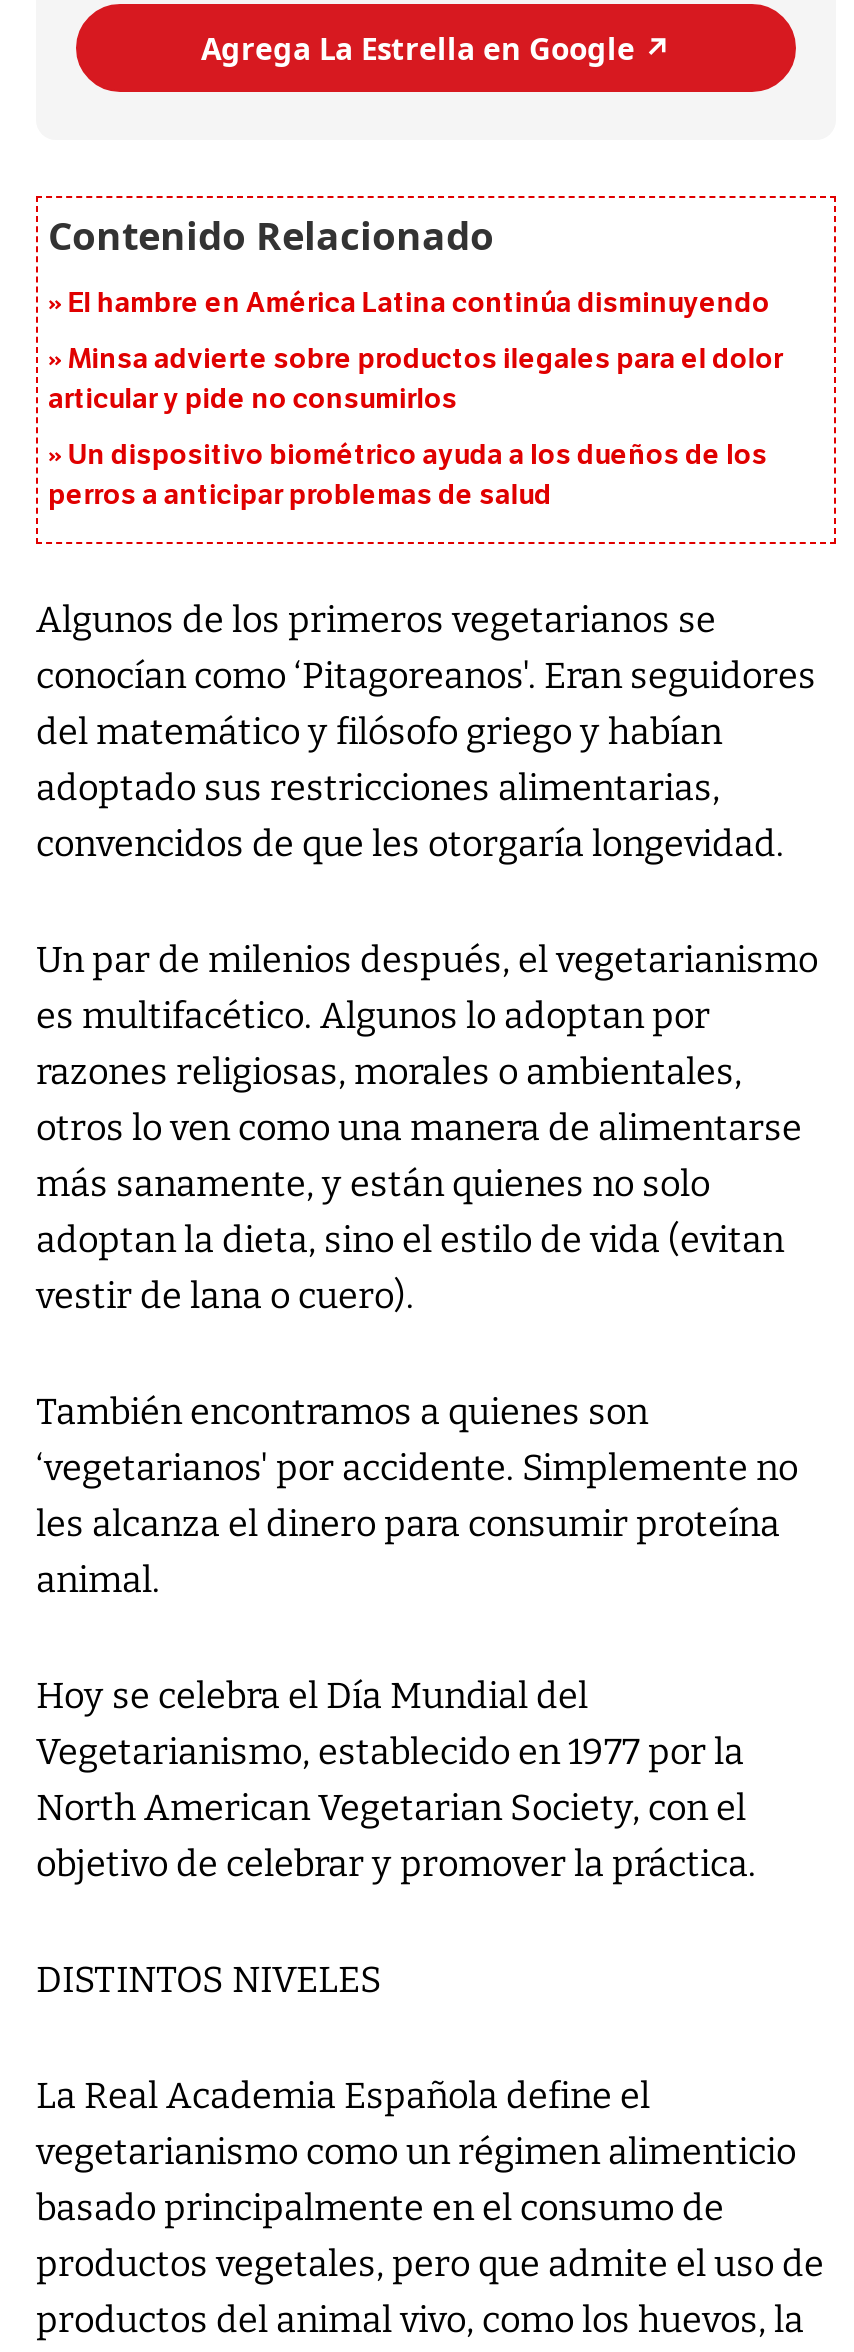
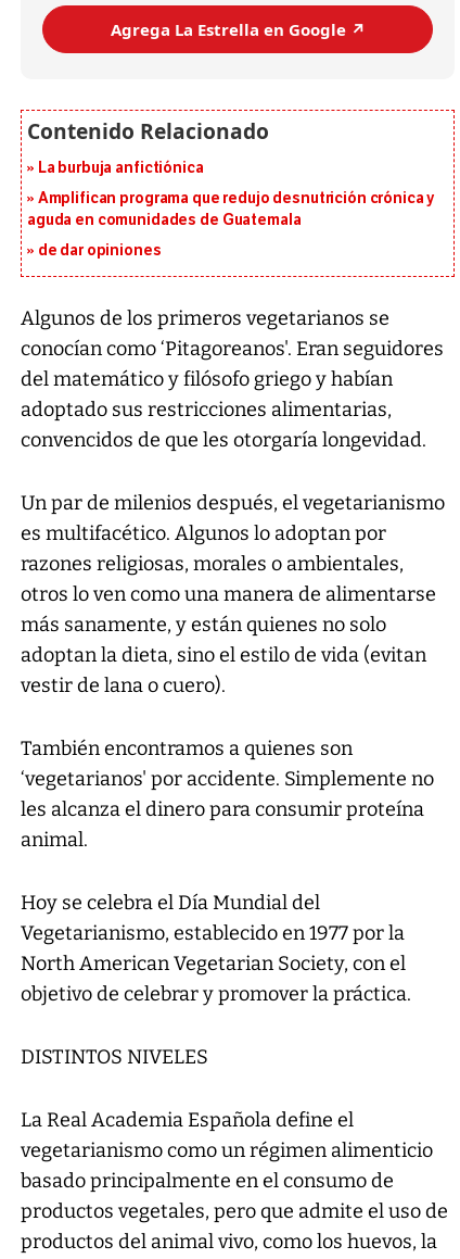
- El hambre en América Latina continúa disminuyendo
+ La burbuja anfictiónica

- Minsa advierte sobre productos ilegales para el dolor
- articular y pide no consumirlos
+ Amplifican programa que redujo desnutrición crónica y
+ aguda en comunidades de Guatemala

- Un dispositivo biométrico ayuda a los dueños de los
- perros a anticipar problemas de salud
+ de dar opiniones
